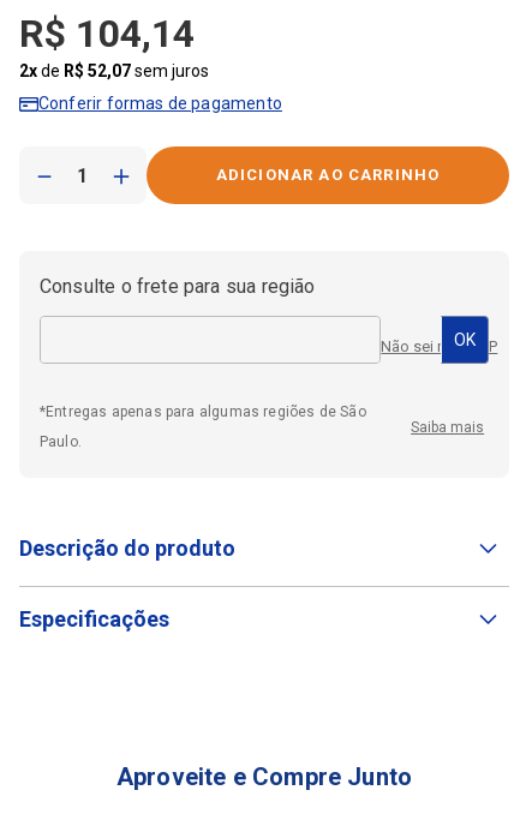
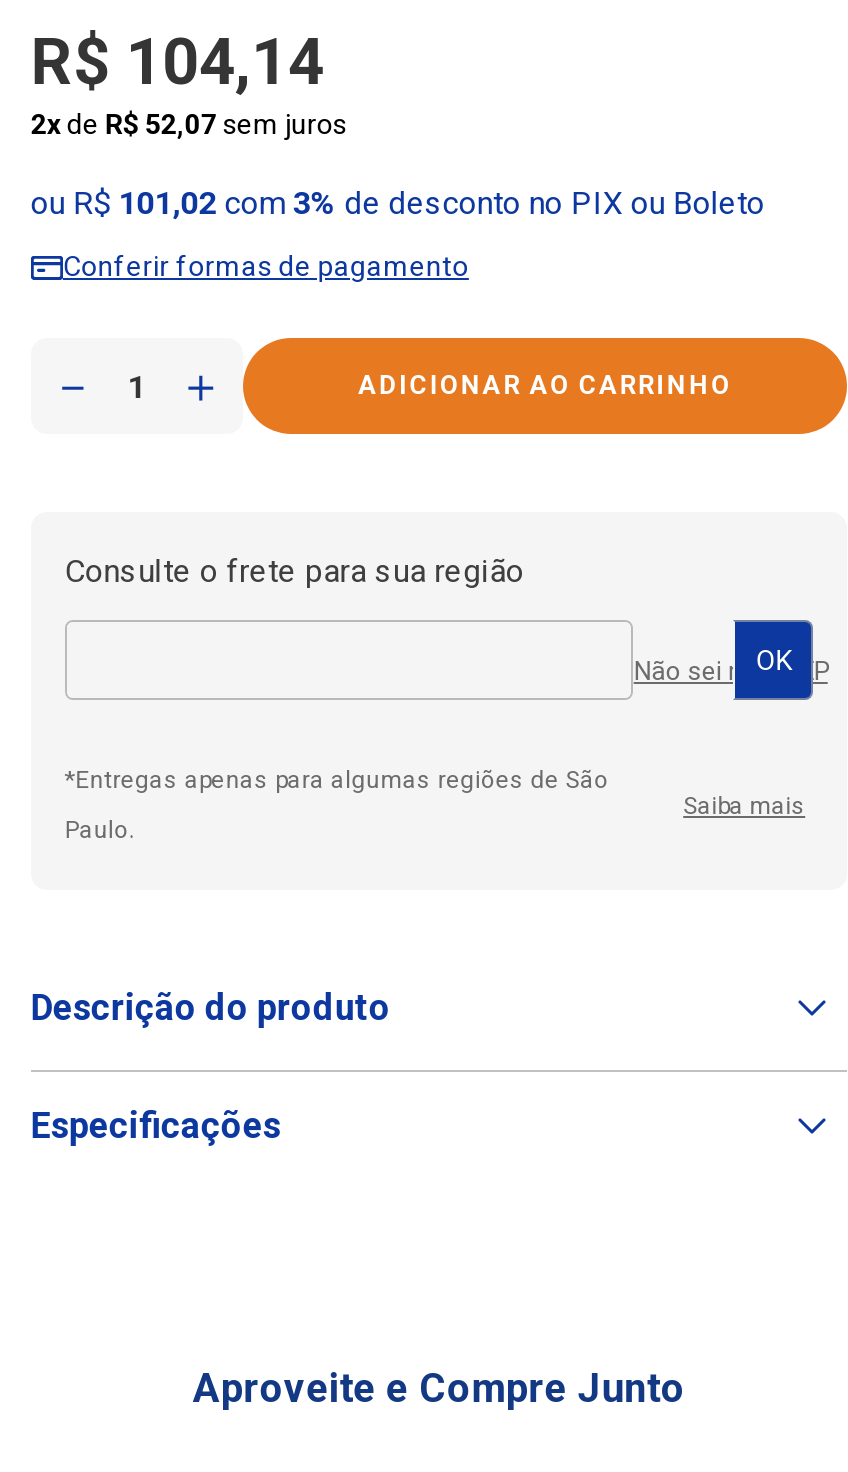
+ ou R$101,02 com 3% de desconto no PIX ou Boleto
